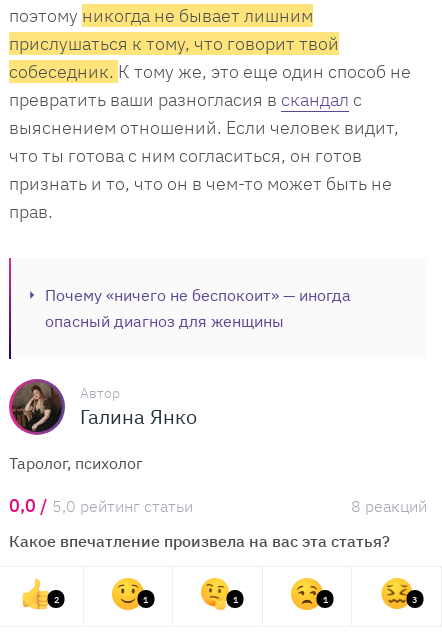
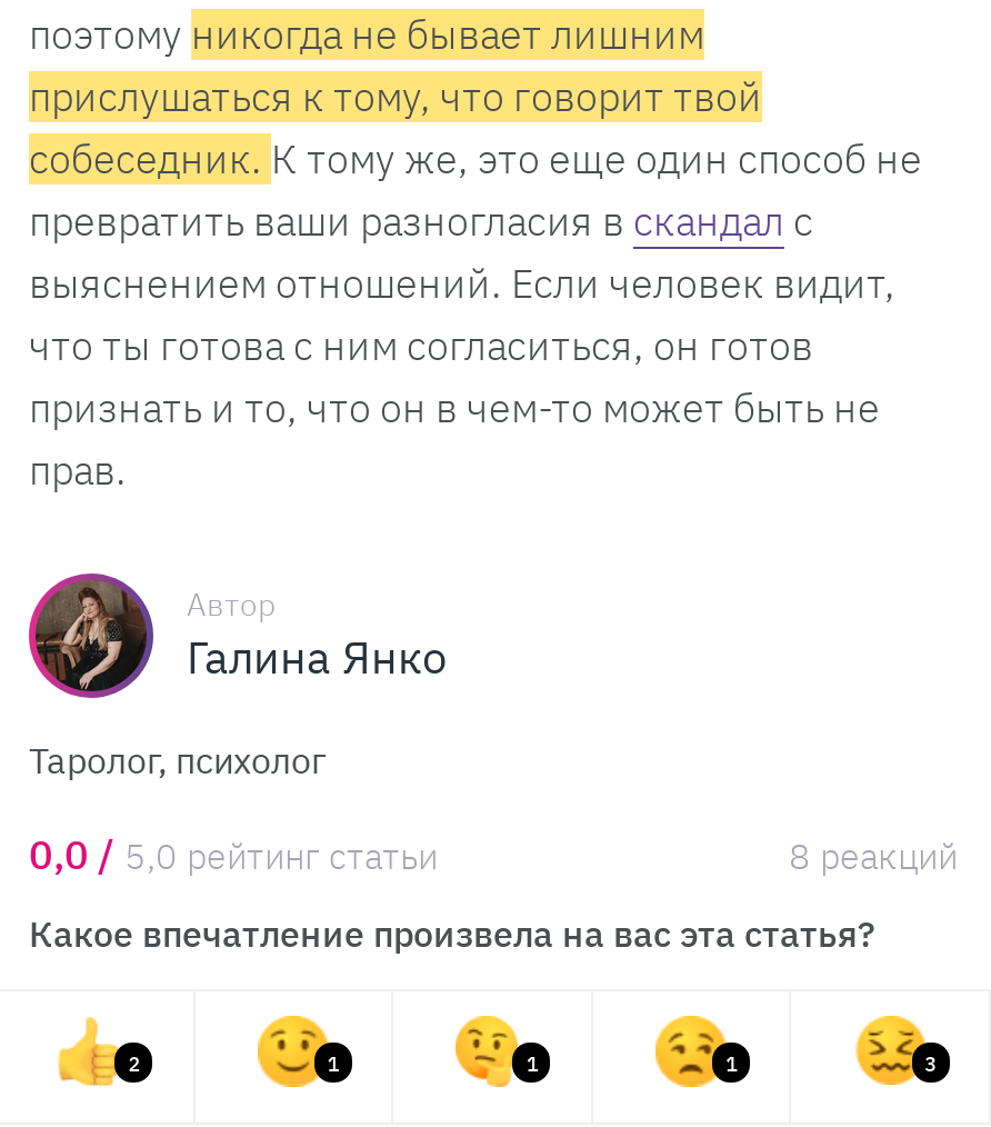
- Почему «ничего не беспокоит» — иногда
- опасный диагноз для женщины
